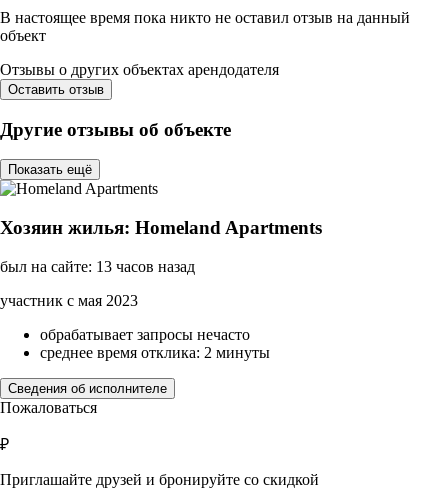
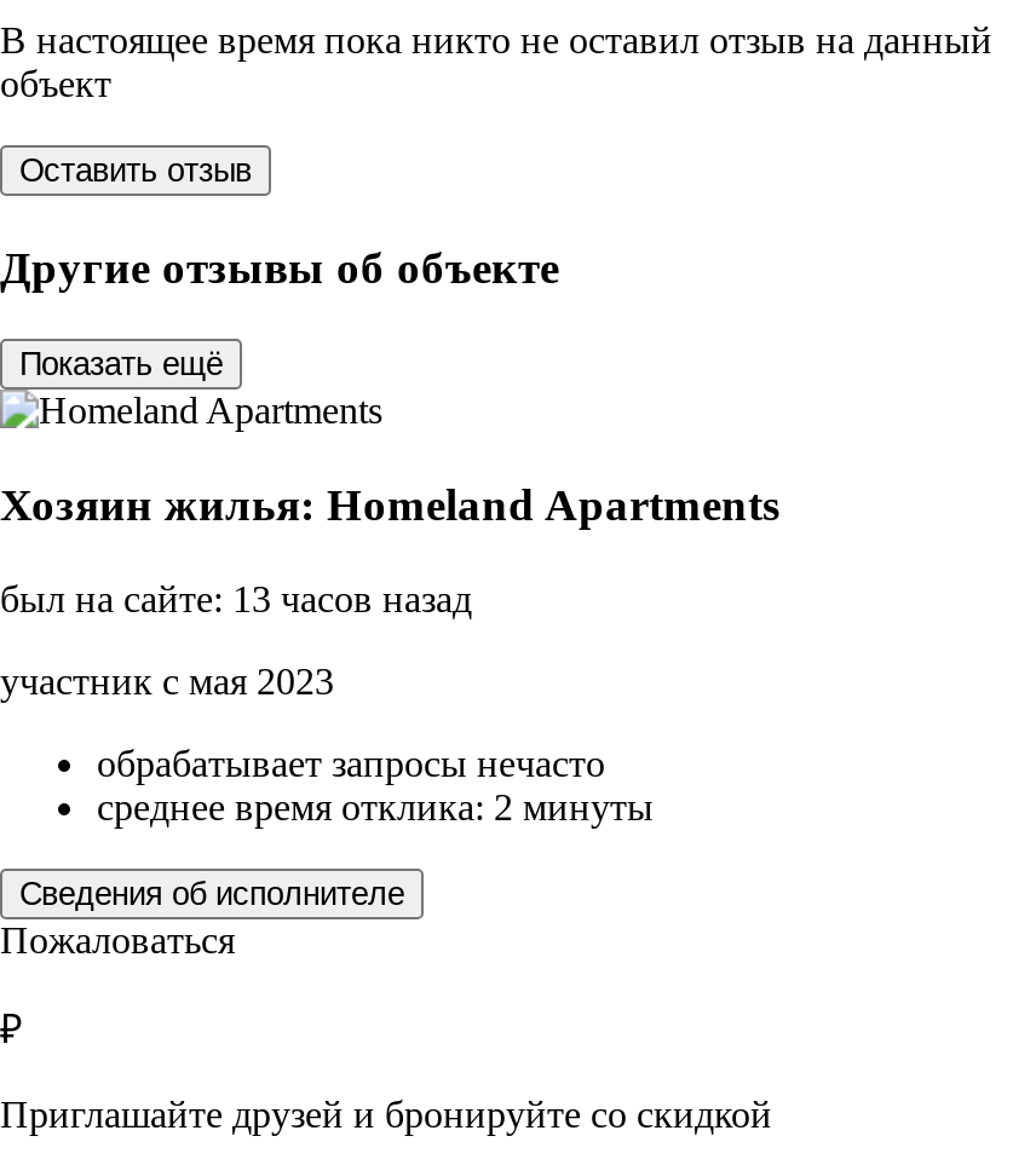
- Отзывы о других объектах арендодателя
